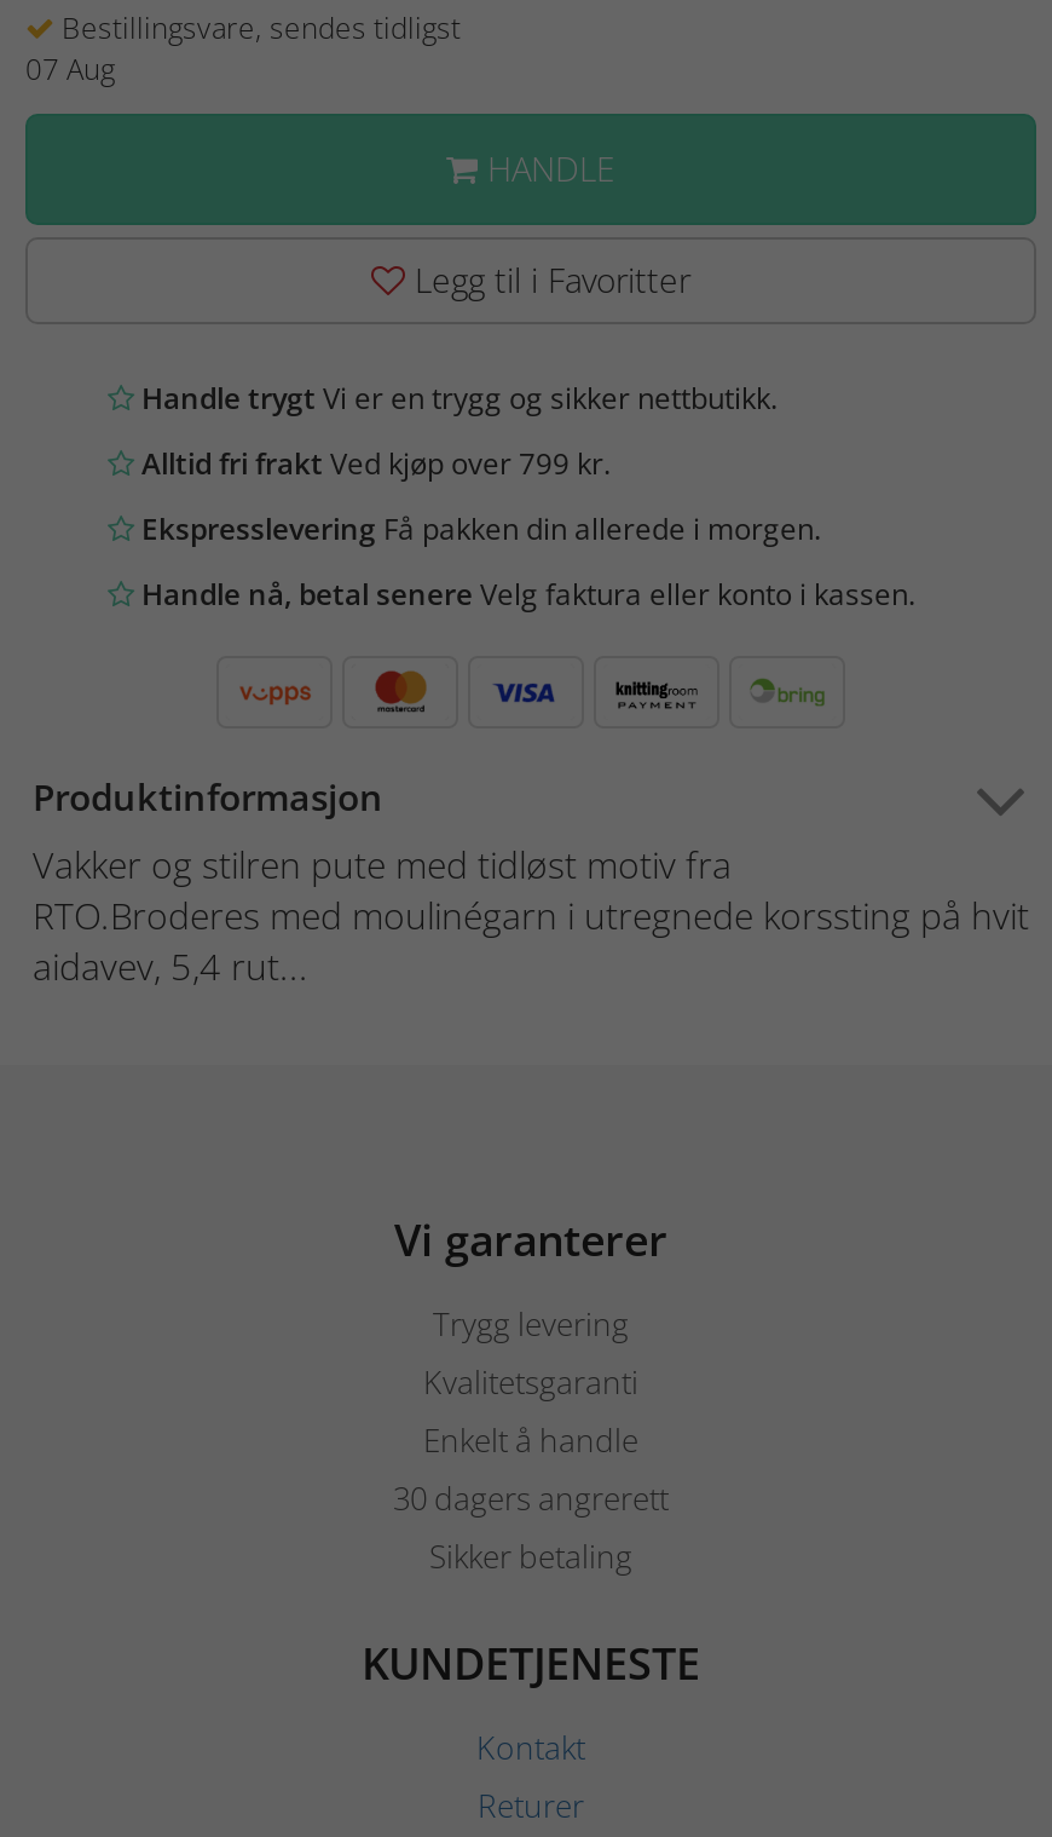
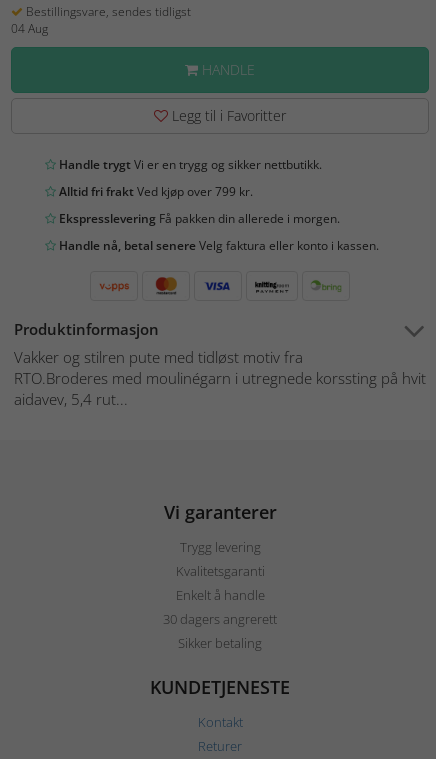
- 07 Aug
+ 04 Aug
